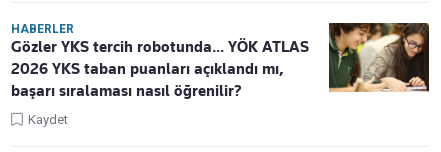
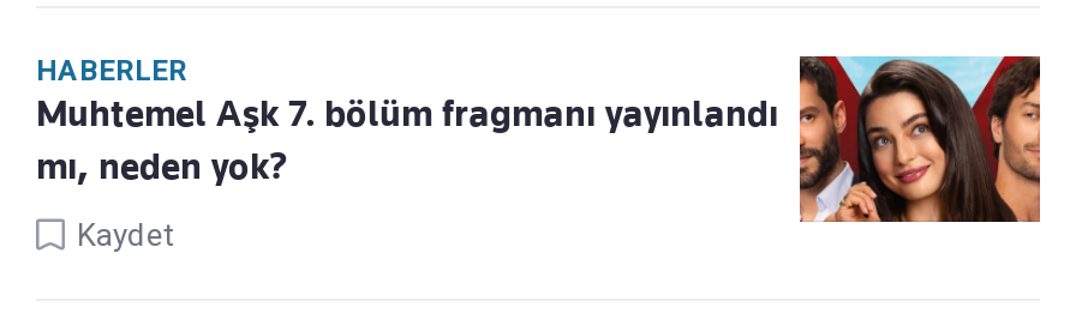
- [image]
- Gözler YKS tercih robotunda... YÖK ATLAS
- 2026 YKS taban puanları açıklandı mı,
- başarı sıralaması nasıl öğrenilir?
+ [image]
+ Muhtemel Aşk 7. bölüm fragmanı yayınlandı
+ mı, neden yok?
